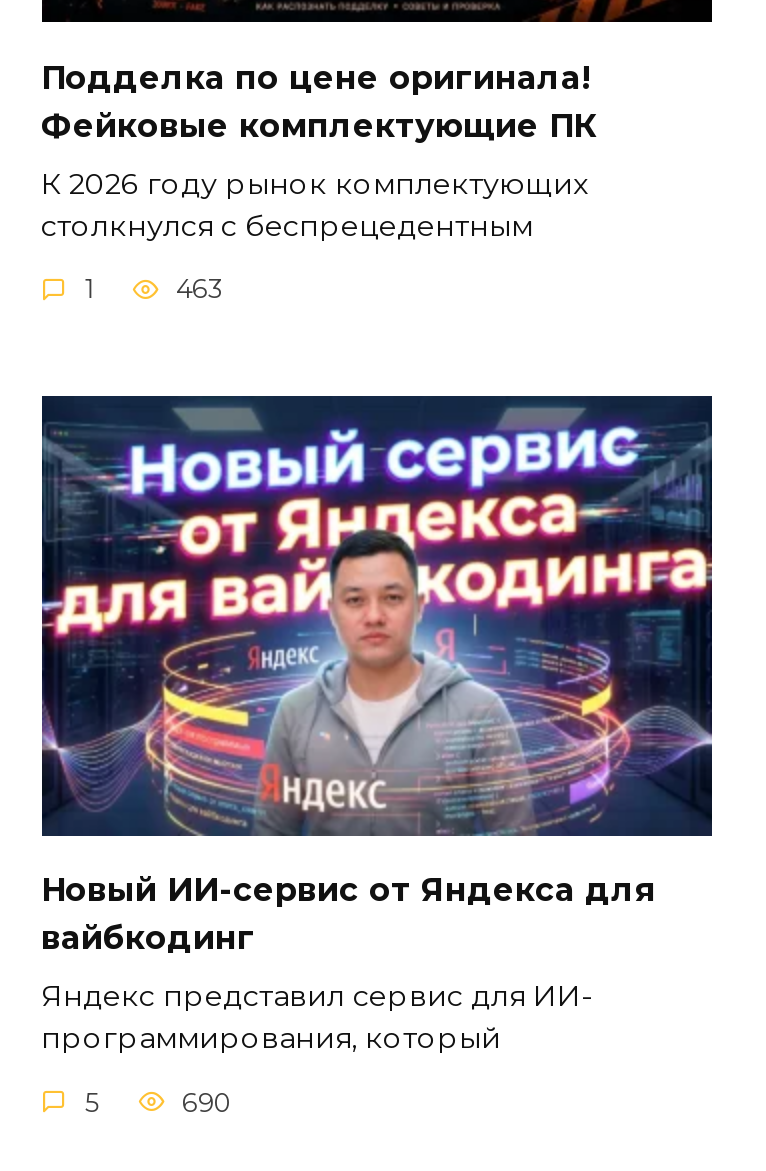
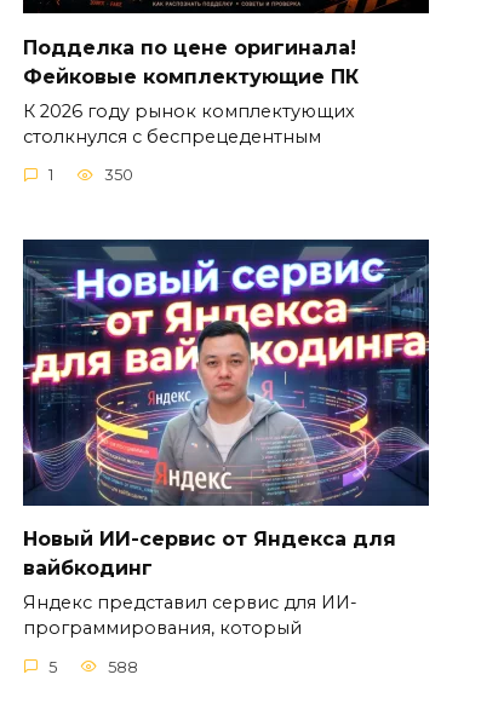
- 463
+ 350

- 690
+ 588
